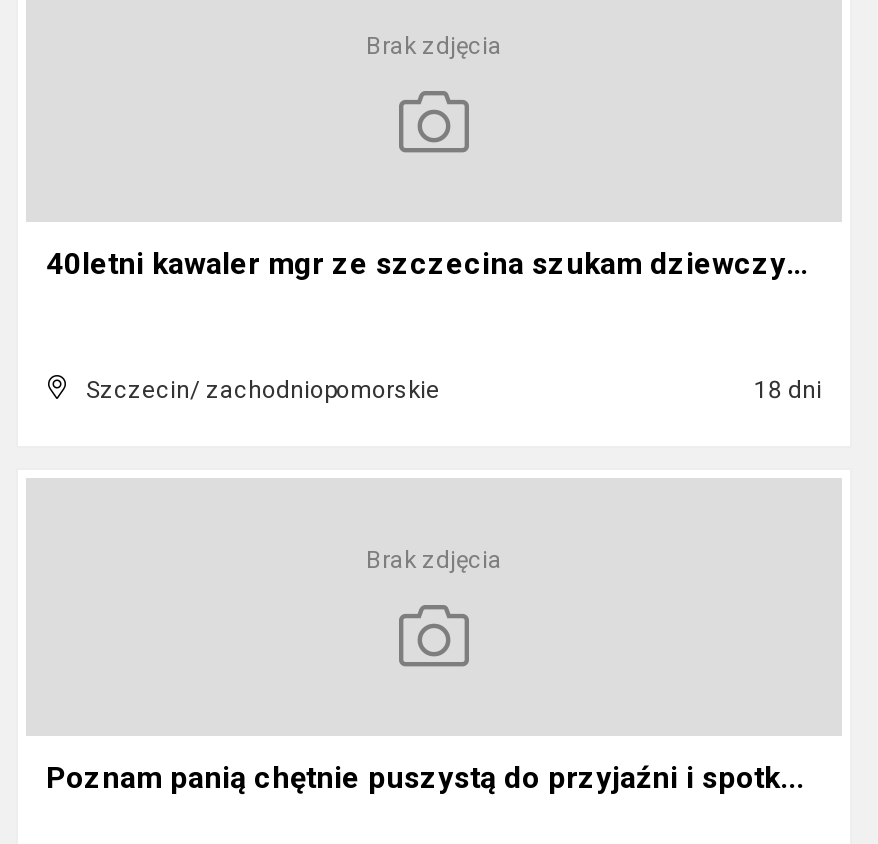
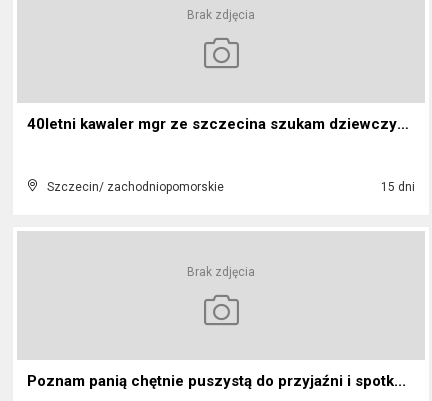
- 18 dni
+ 15 dni
